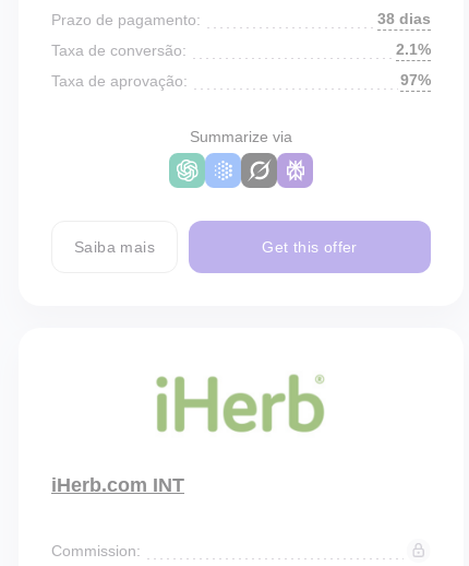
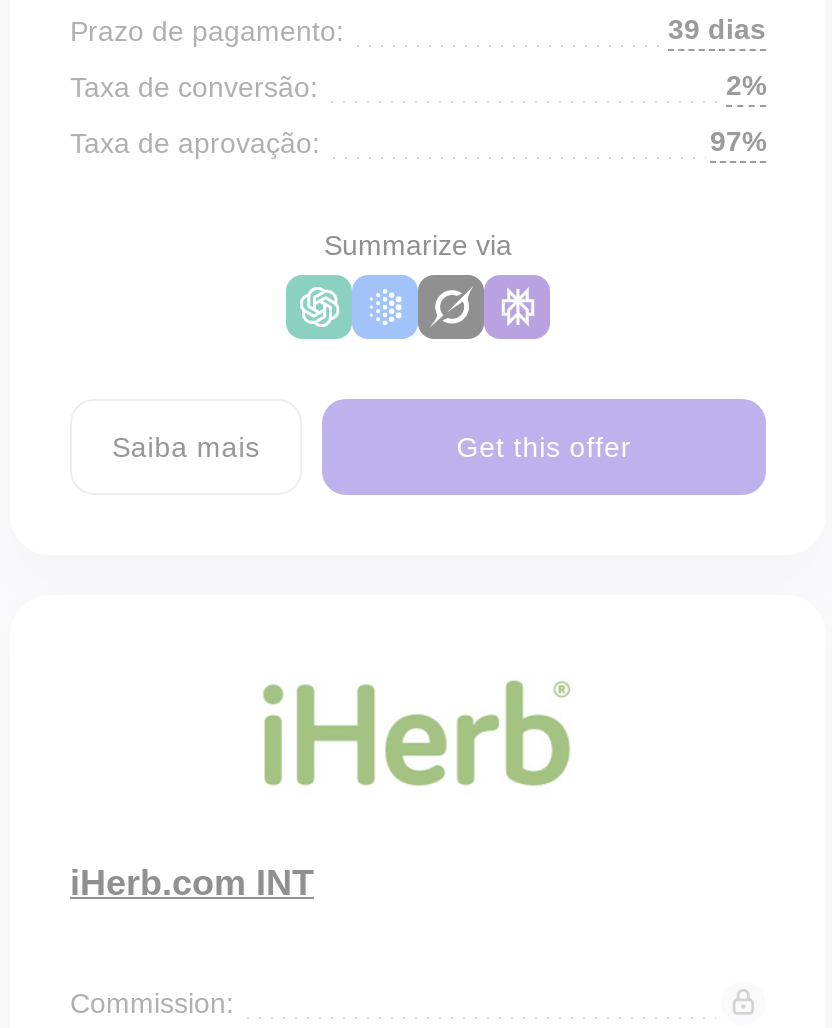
- 38 dias
+ 39 dias

- 2.1%
+ 2%
